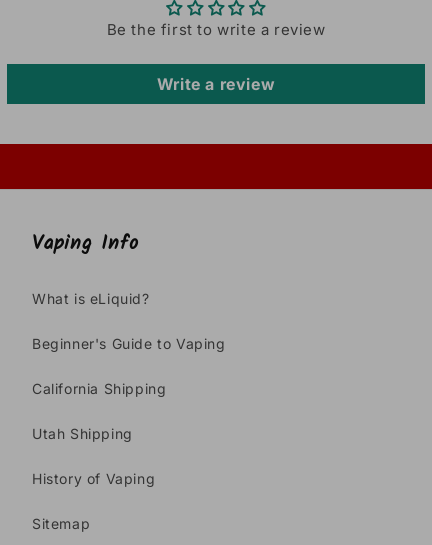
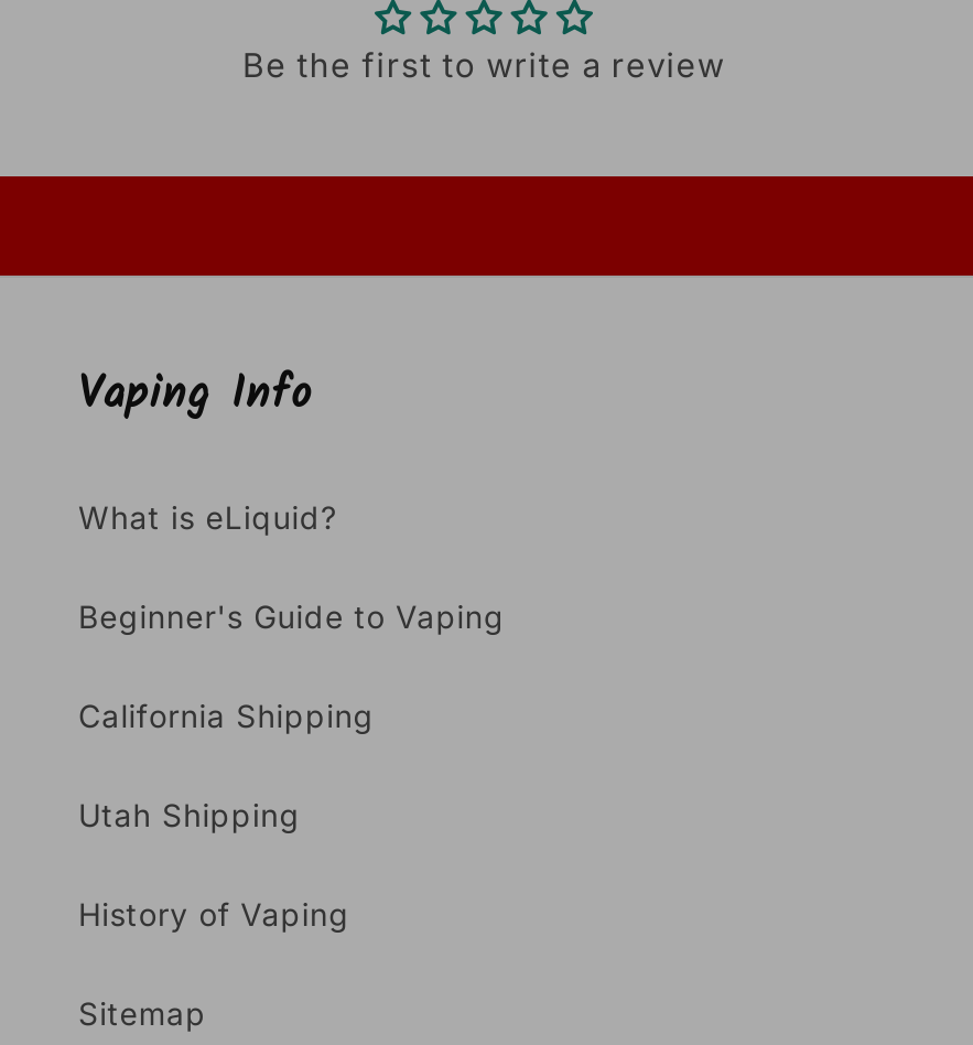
- Write a review
